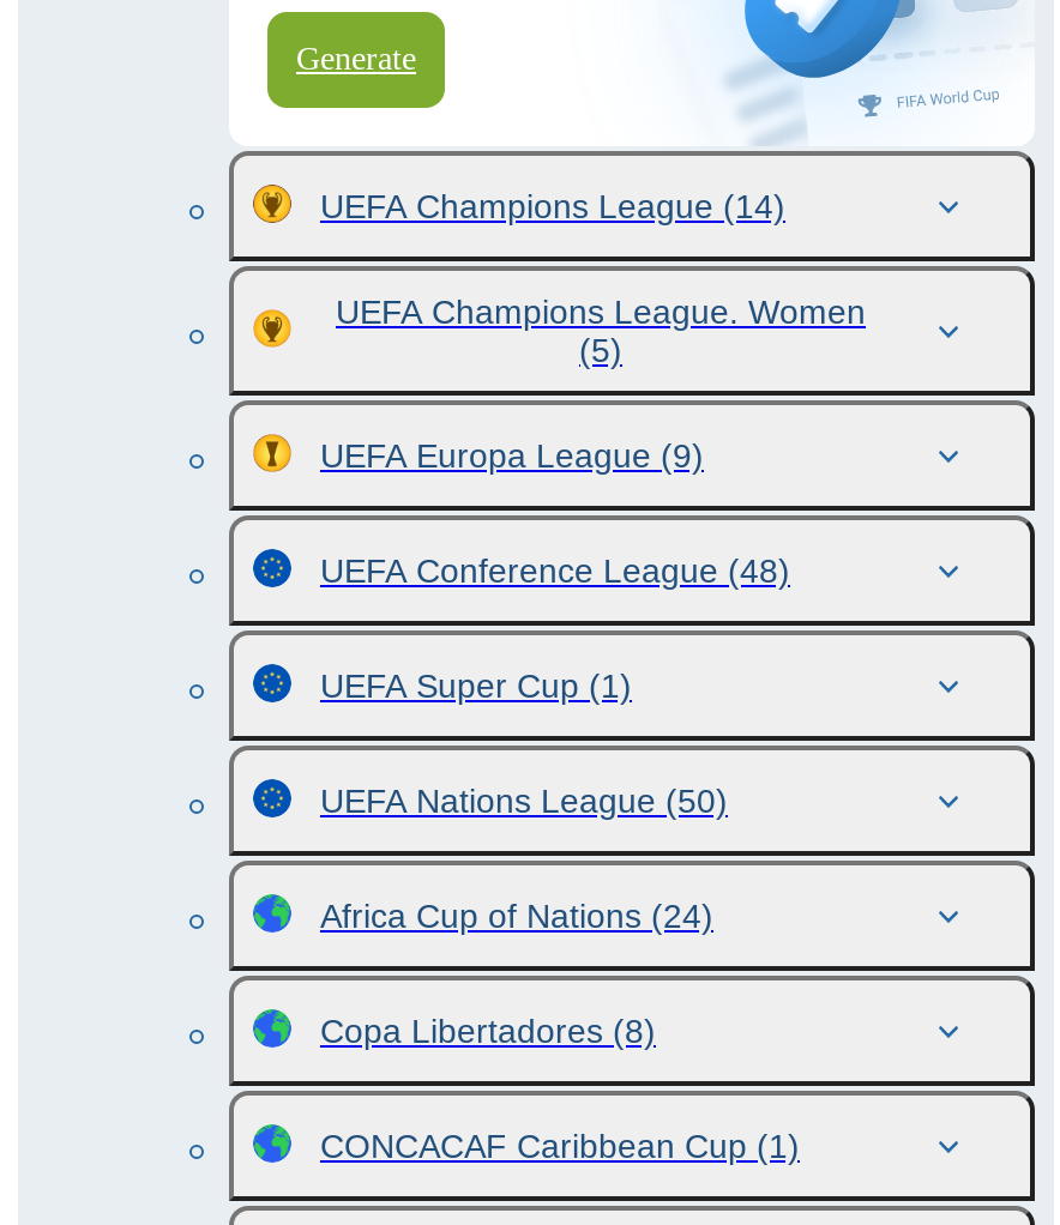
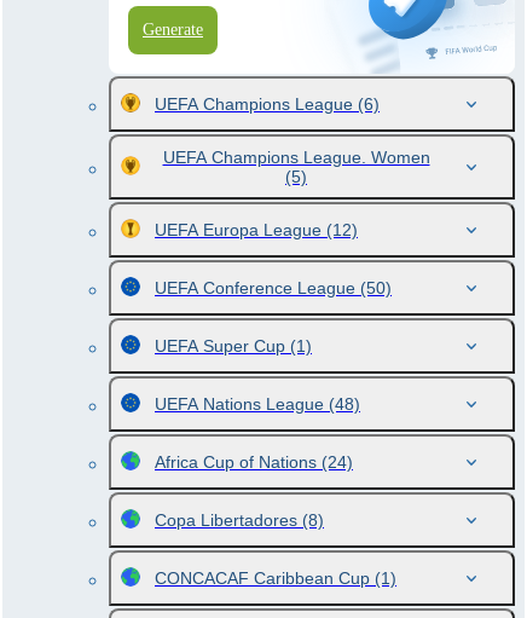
- UEFA Champions League (14)
+ UEFA Champions League (6)

- UEFA Europa League (9)
+ UEFA Europa League (12)

- UEFA Conference League (48)
+ UEFA Conference League (50)

- UEFA Nations League (50)
+ UEFA Nations League (48)
